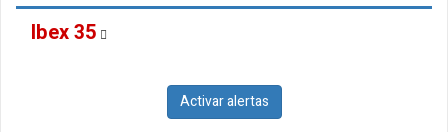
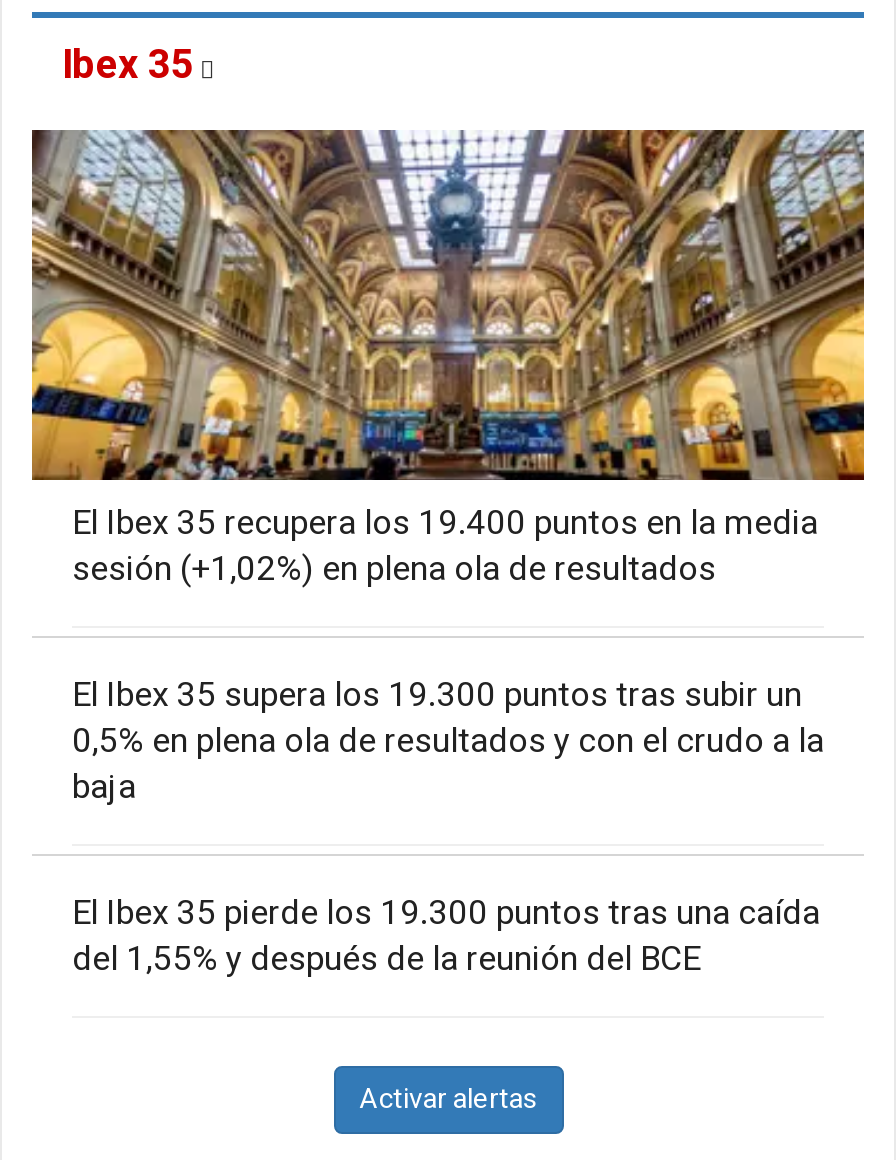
+ [image]
+ El Ibex 35 recupera los 19.400 puntos en la media
+ sesión (+1,02%) en plena ola de resultados
+ El Ibex 35 supera los 19.300 puntos tras subir un
+ 0,5% en plena ola de resultados y con el crudo a la
+ baja
+ El Ibex 35 pierde los 19.300 puntos tras una caída
+ del 1,55% y después de la reunión del BCE
